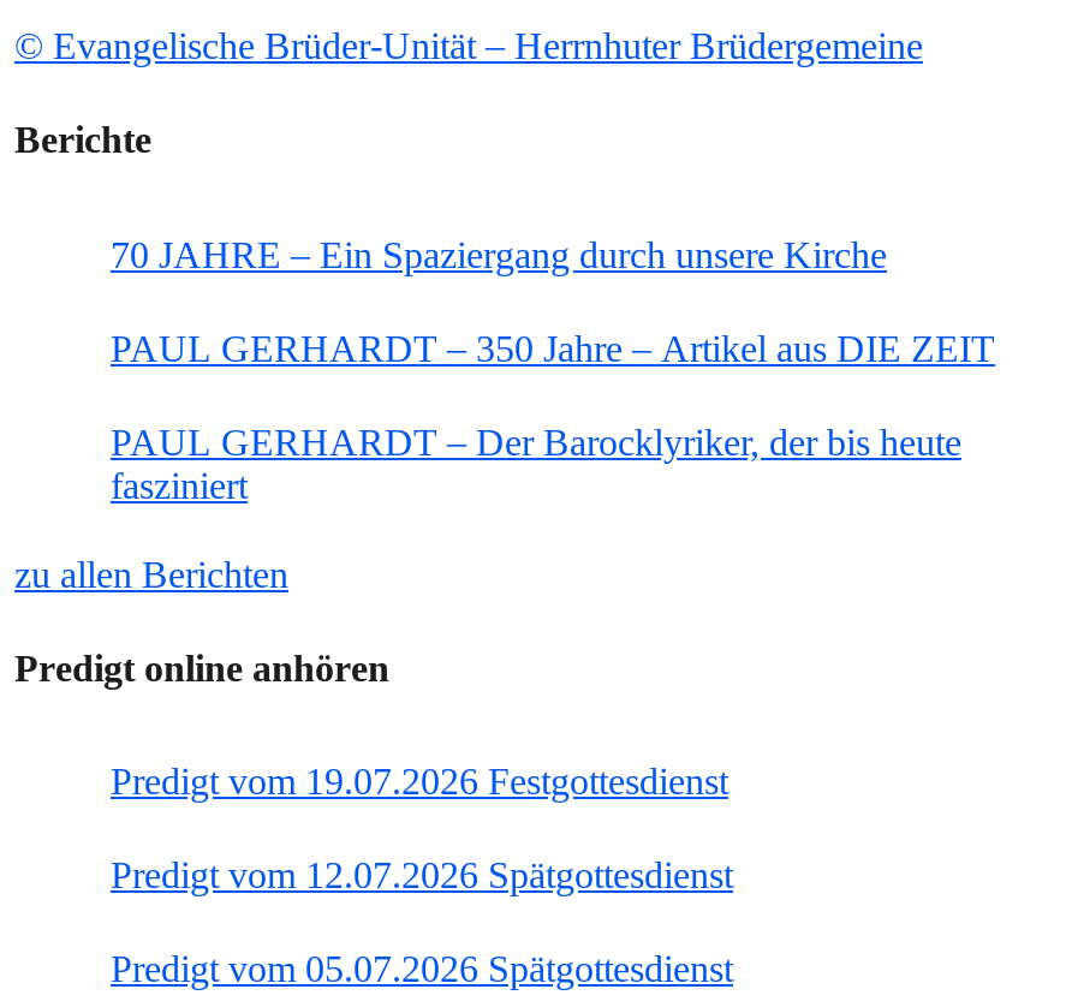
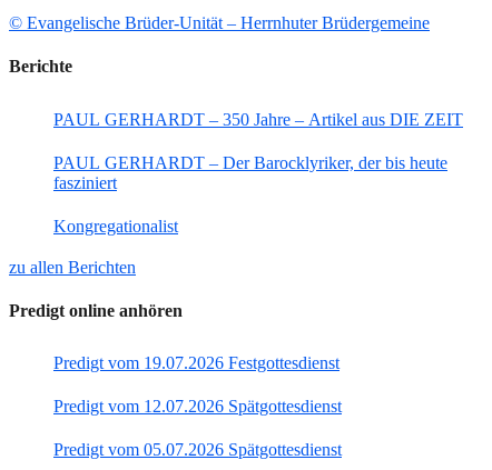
- 70 JAHRE – Ein Spaziergang durch unsere Kirche

moved up: PAUL GERHARDT – 350 Jahre – Artikel aus DIE ZEIT | PAUL GERHARDT – Der Barocklyriker, der bis heute | fasziniert

+ Kongregationalist
